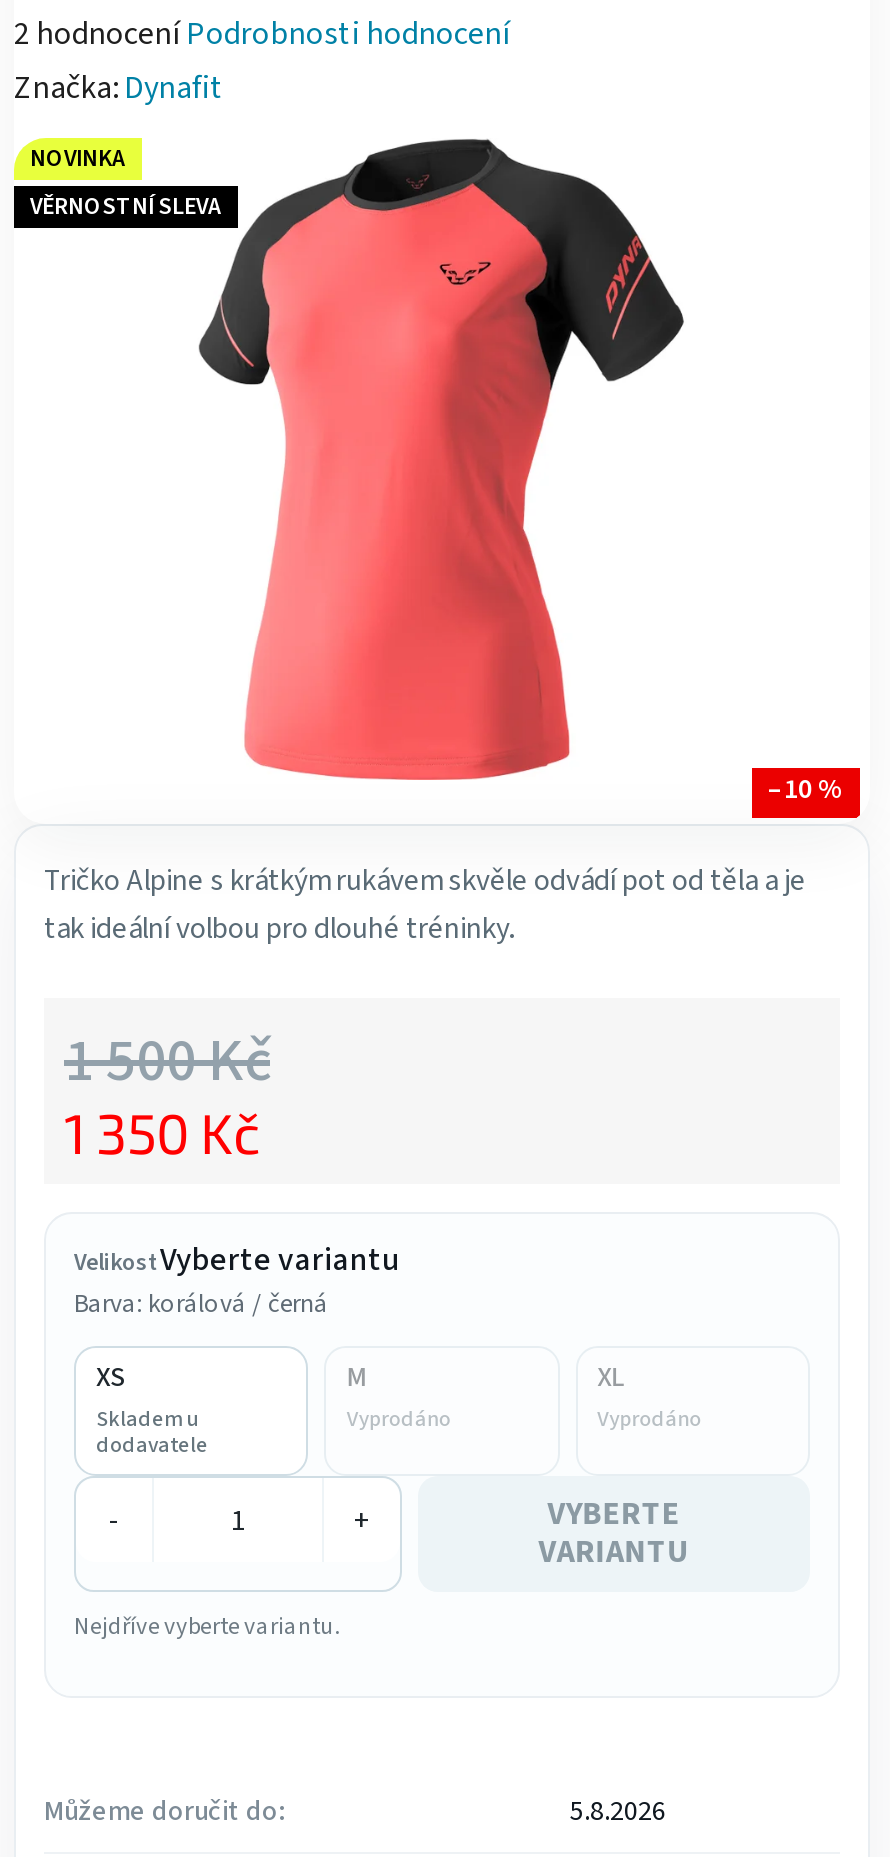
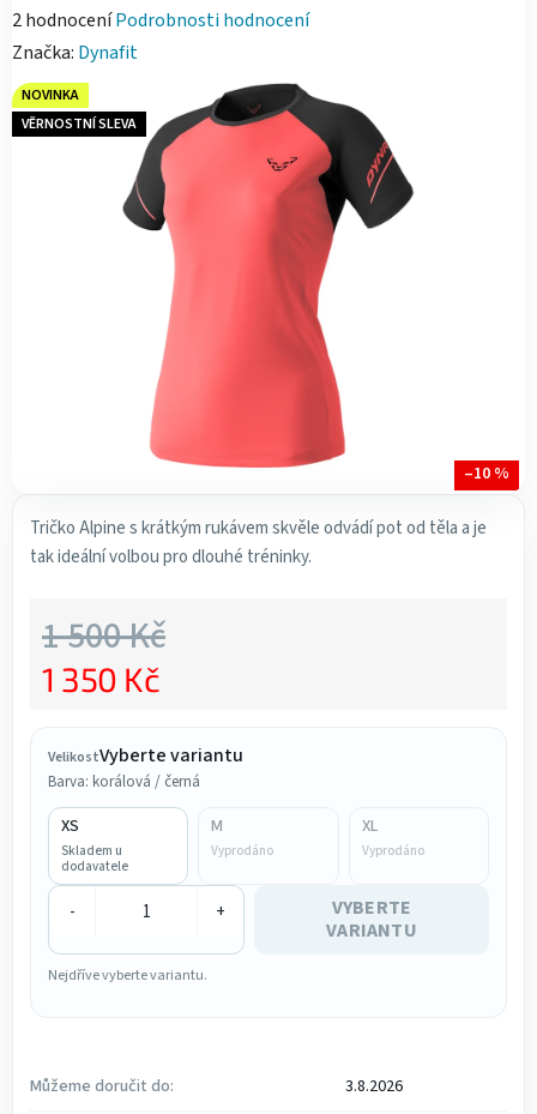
- 5.8.2026
+ 3.8.2026
